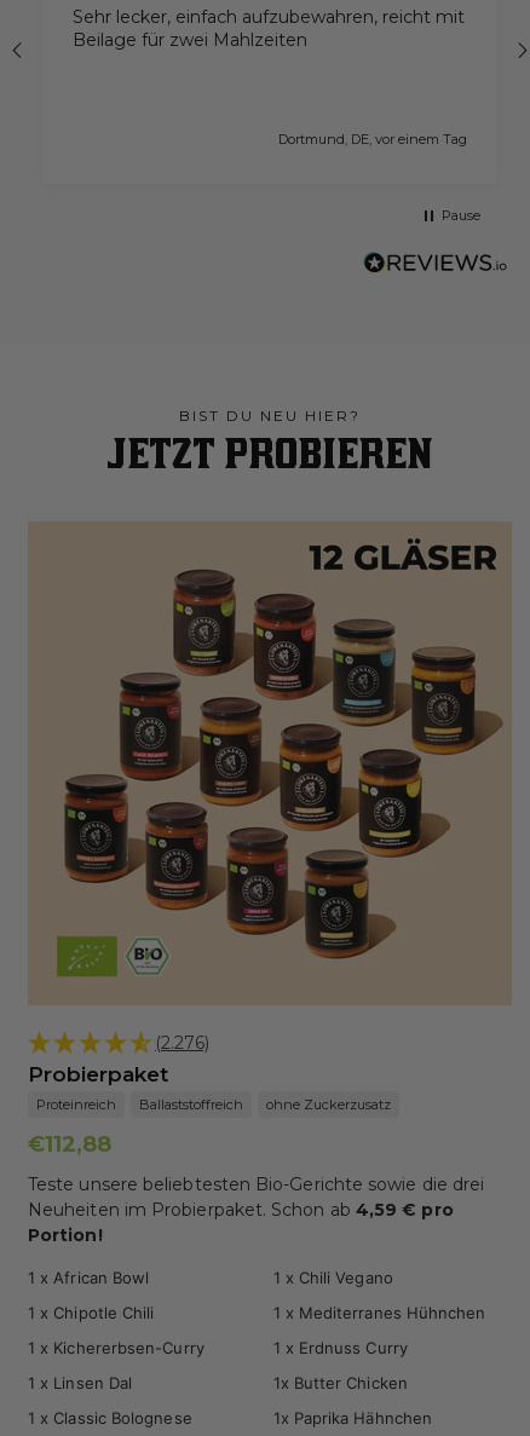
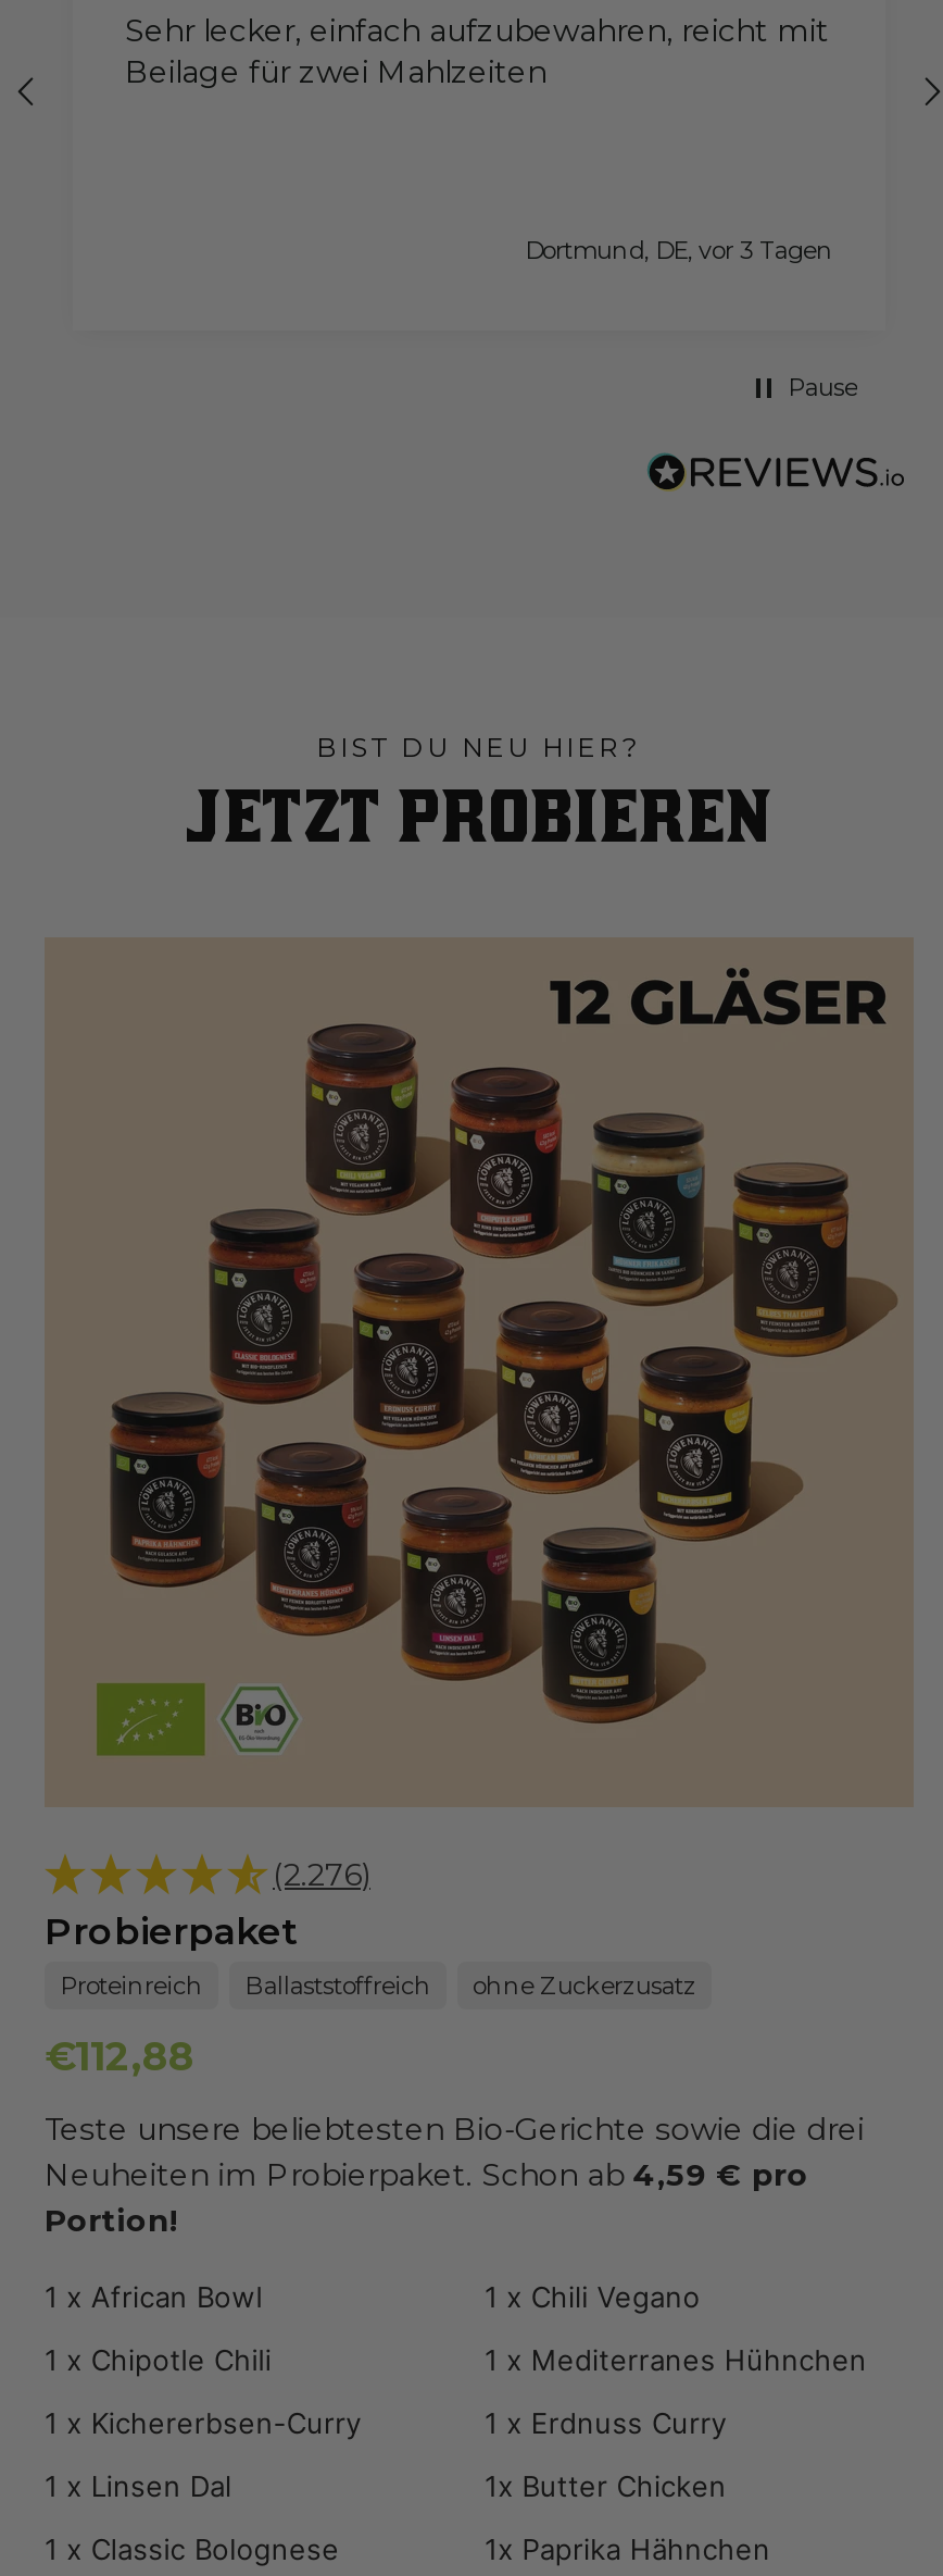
- Dortmund, DE, vor einem Tag
+ Dortmund, DE, vor 3 Tagen
